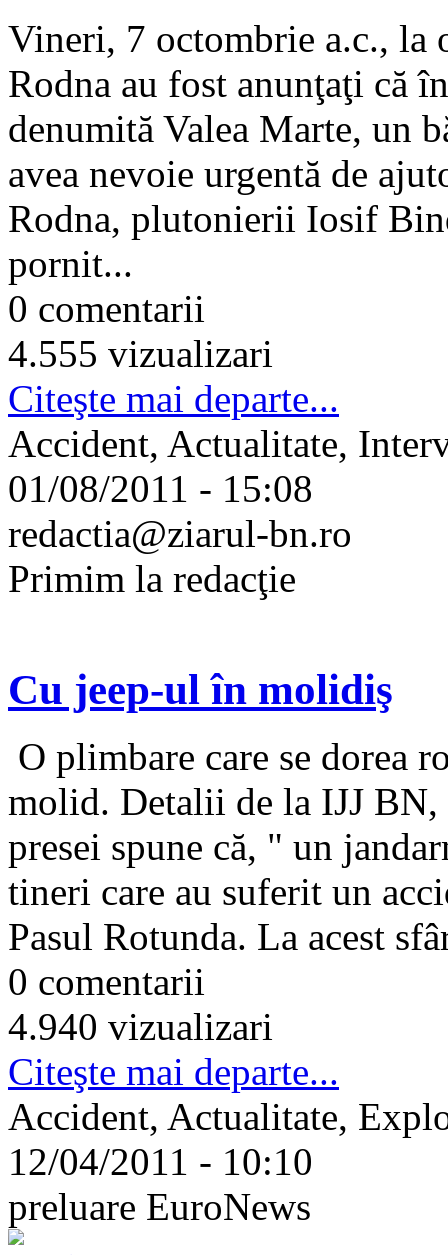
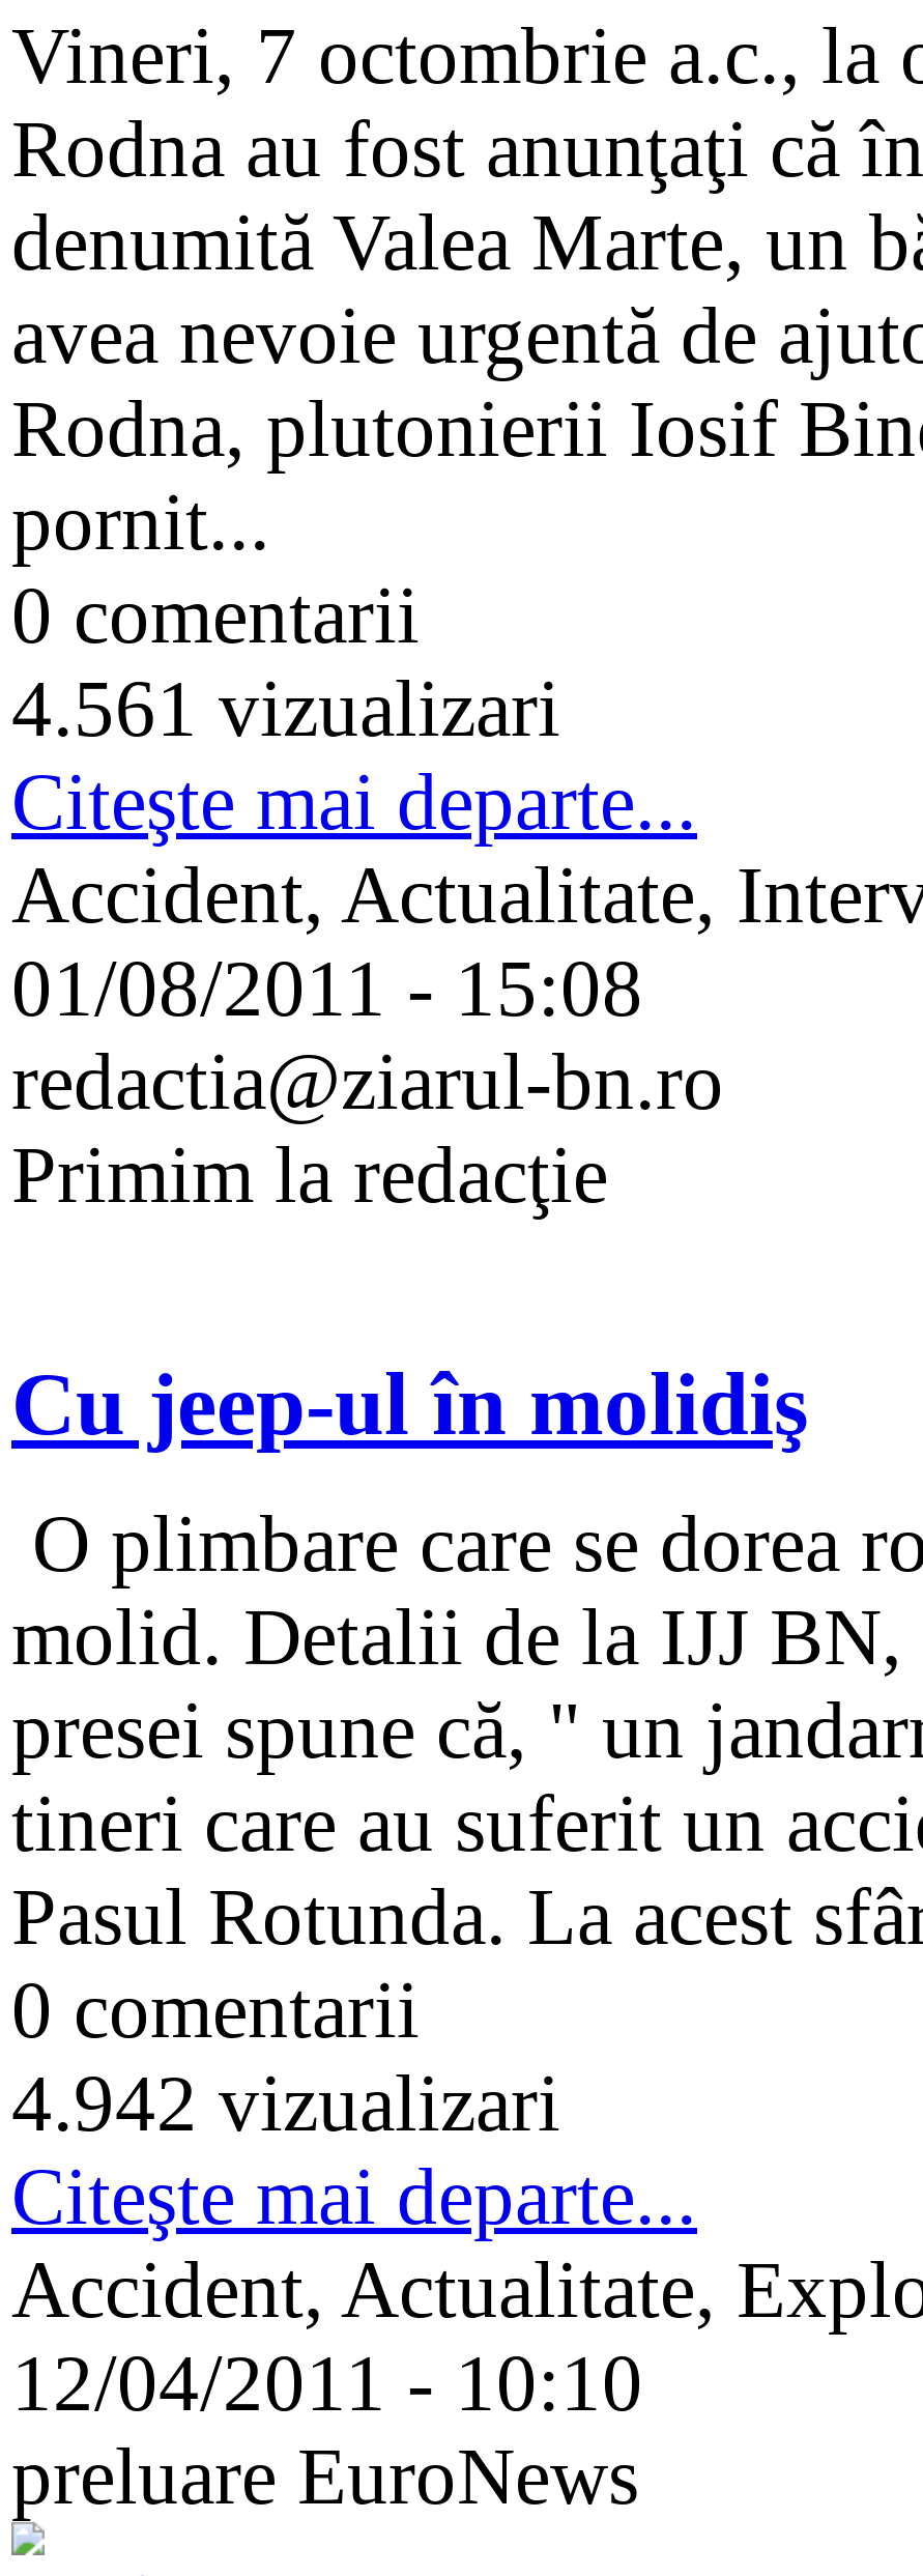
- 4.555 vizualizari
+ 4.561 vizualizari

- 4.940 vizualizari
+ 4.942 vizualizari
